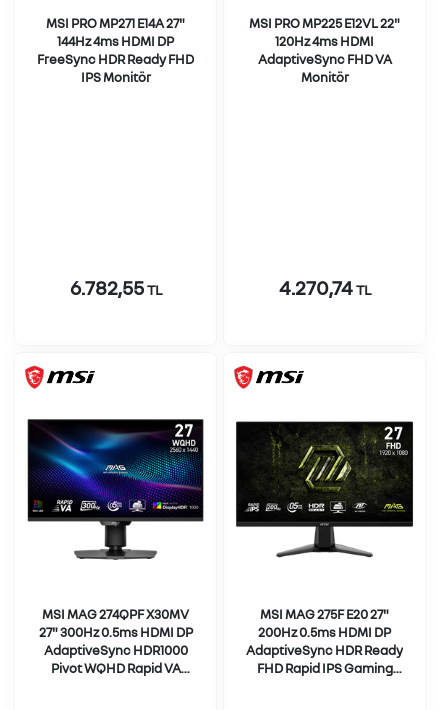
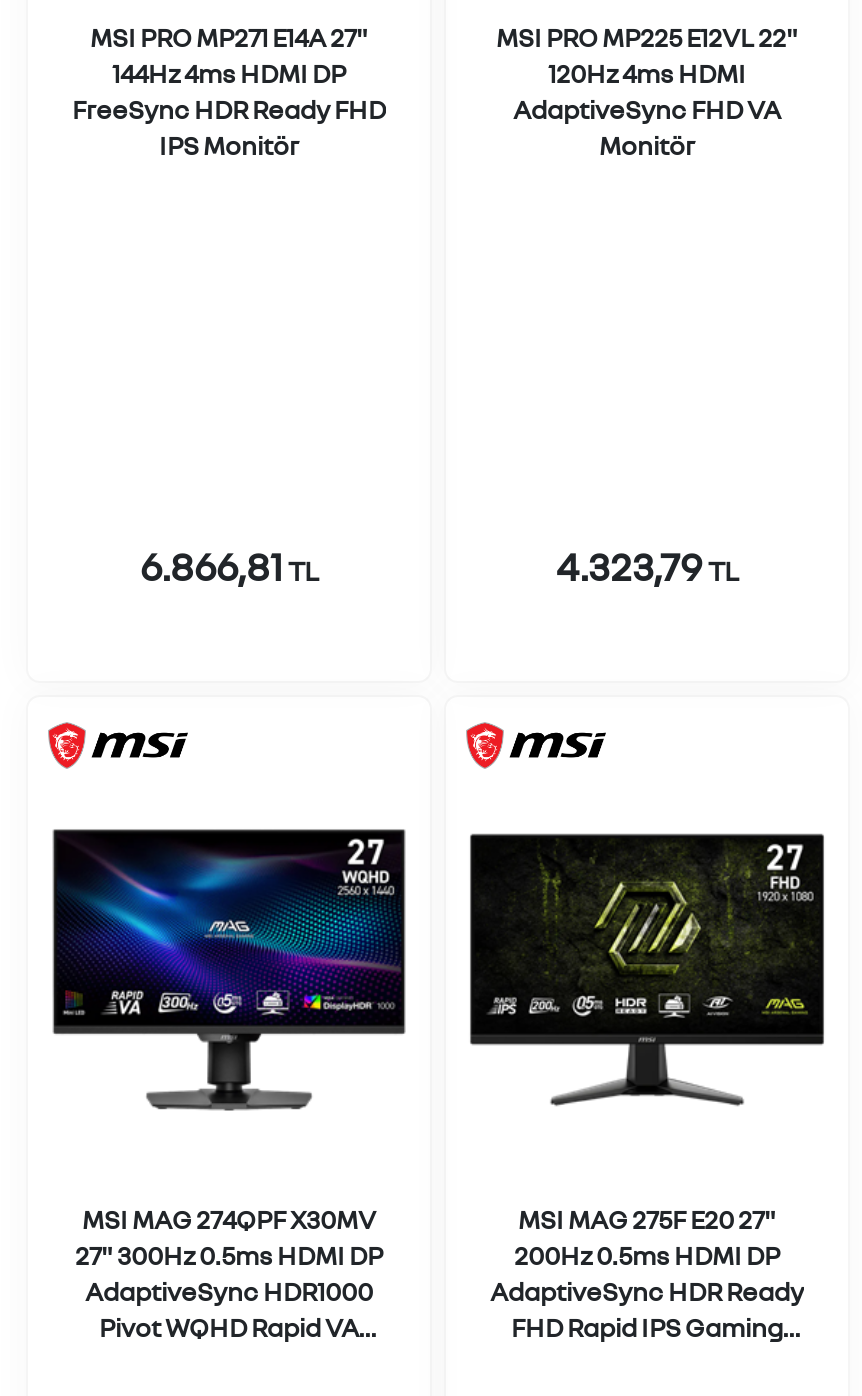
- 6.782,55TL
+ 6.866,81TL

- 4.270,74TL
+ 4.323,79TL
